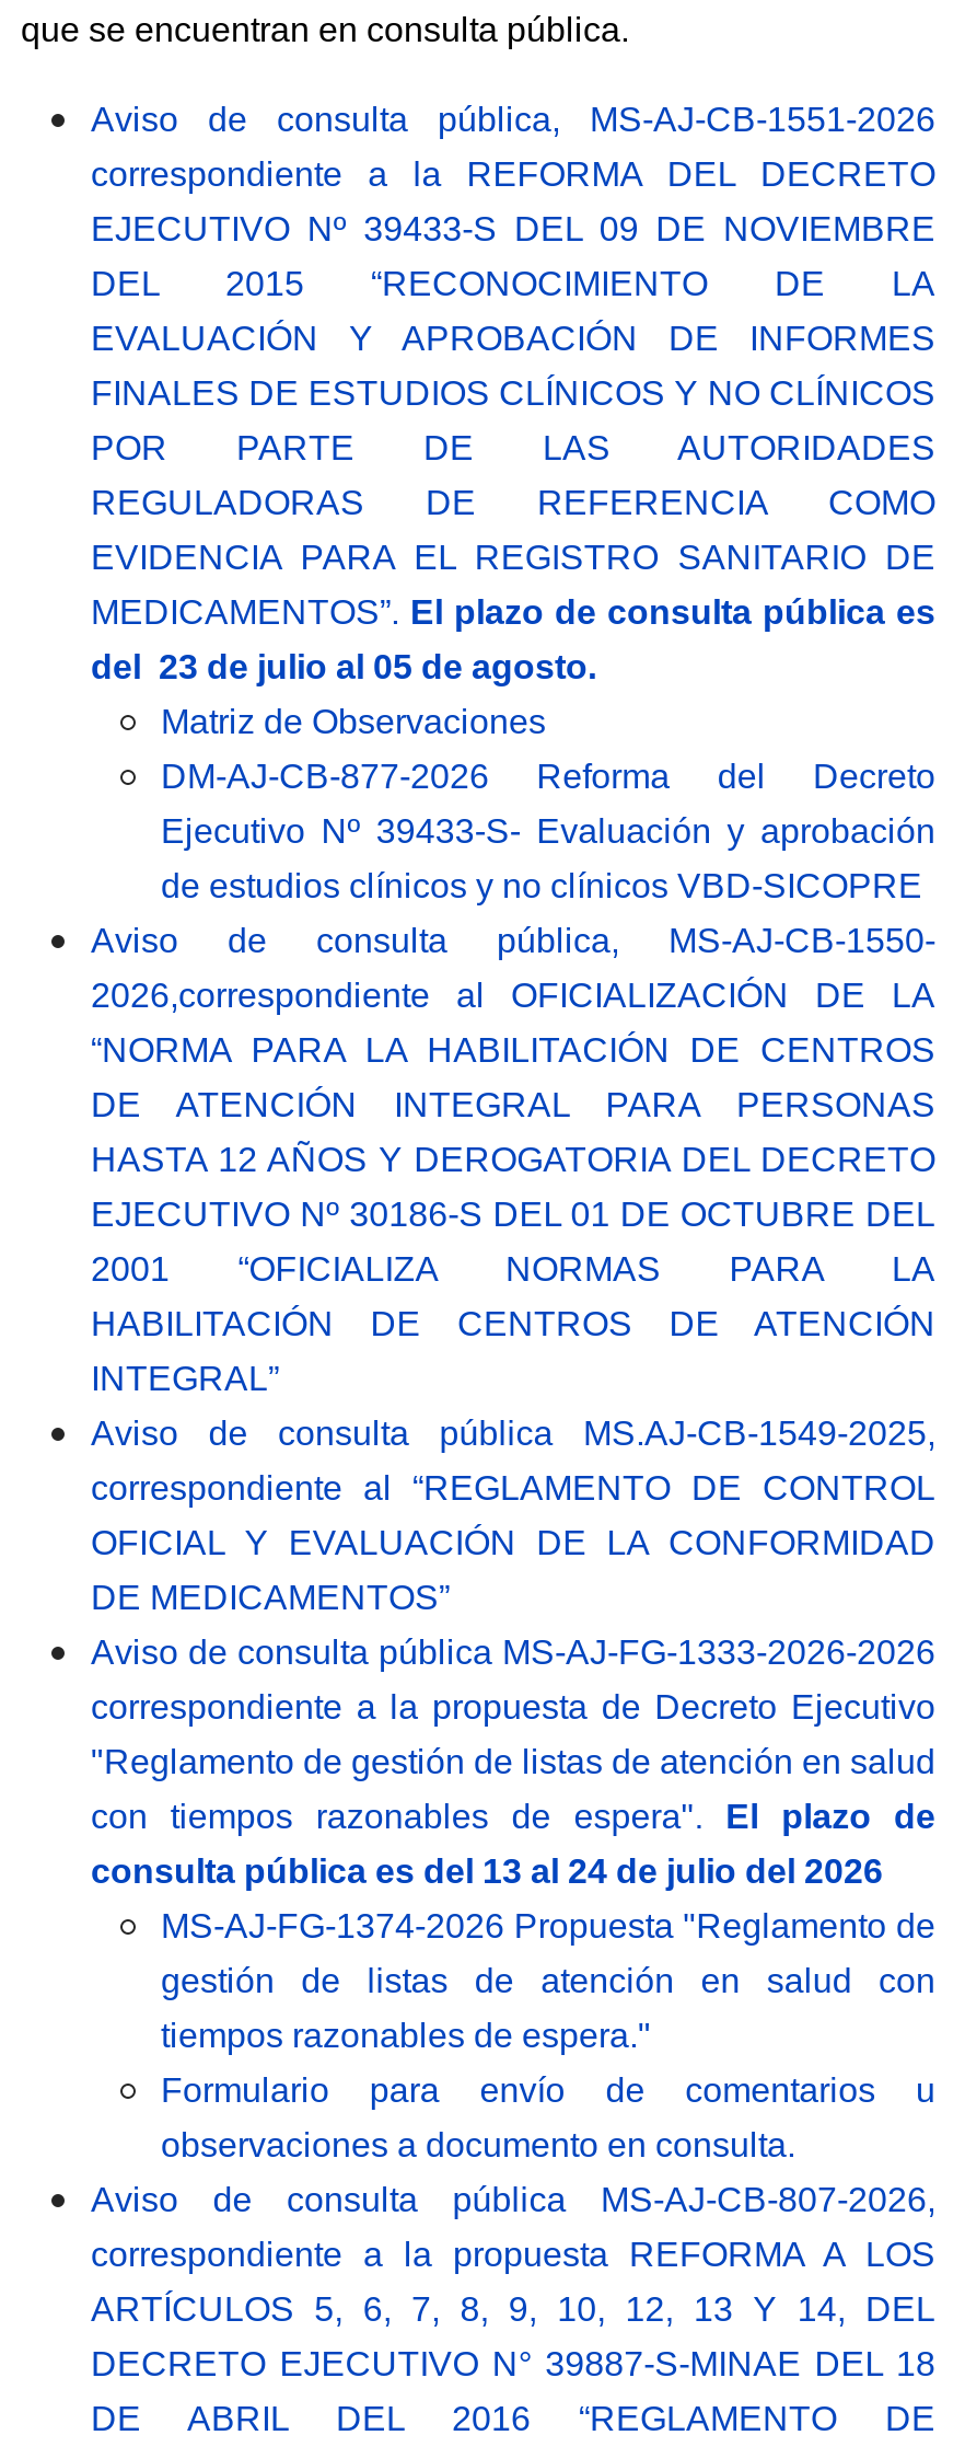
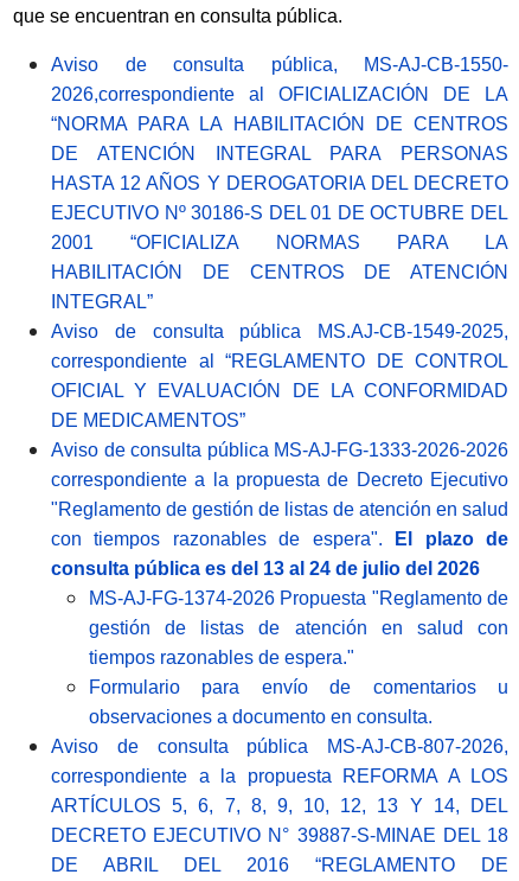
- Aviso de consulta pública, MS-AJ-CB-1551-2026
- correspondiente a la REFORMA DEL DECRETO
- EJECUTIVO Nº 39433-S DEL 09 DE NOVIEMBRE
- DEL 2015 “RECONOCIMIENTO DE LA
- EVALUACIÓN Y APROBACIÓN DE INFORMES
- FINALES DE ESTUDIOS CLÍNICOS Y NO CLÍNICOS
- POR PARTE DE LAS AUTORIDADES
- REGULADORAS DE REFERENCIA COMO
- EVIDENCIA PARA EL REGISTRO SANITARIO DE
- MEDICAMENTOS”. El plazo de consulta pública es
- del 23 de julio al 05 de agosto.
- Matriz de Observaciones
- DM-AJ-CB-877-2026 Reforma del Decreto
- Ejecutivo Nº 39433-S- Evaluación y aprobación
- de estudios clínicos y no clínicos VBD-SICOPRE
